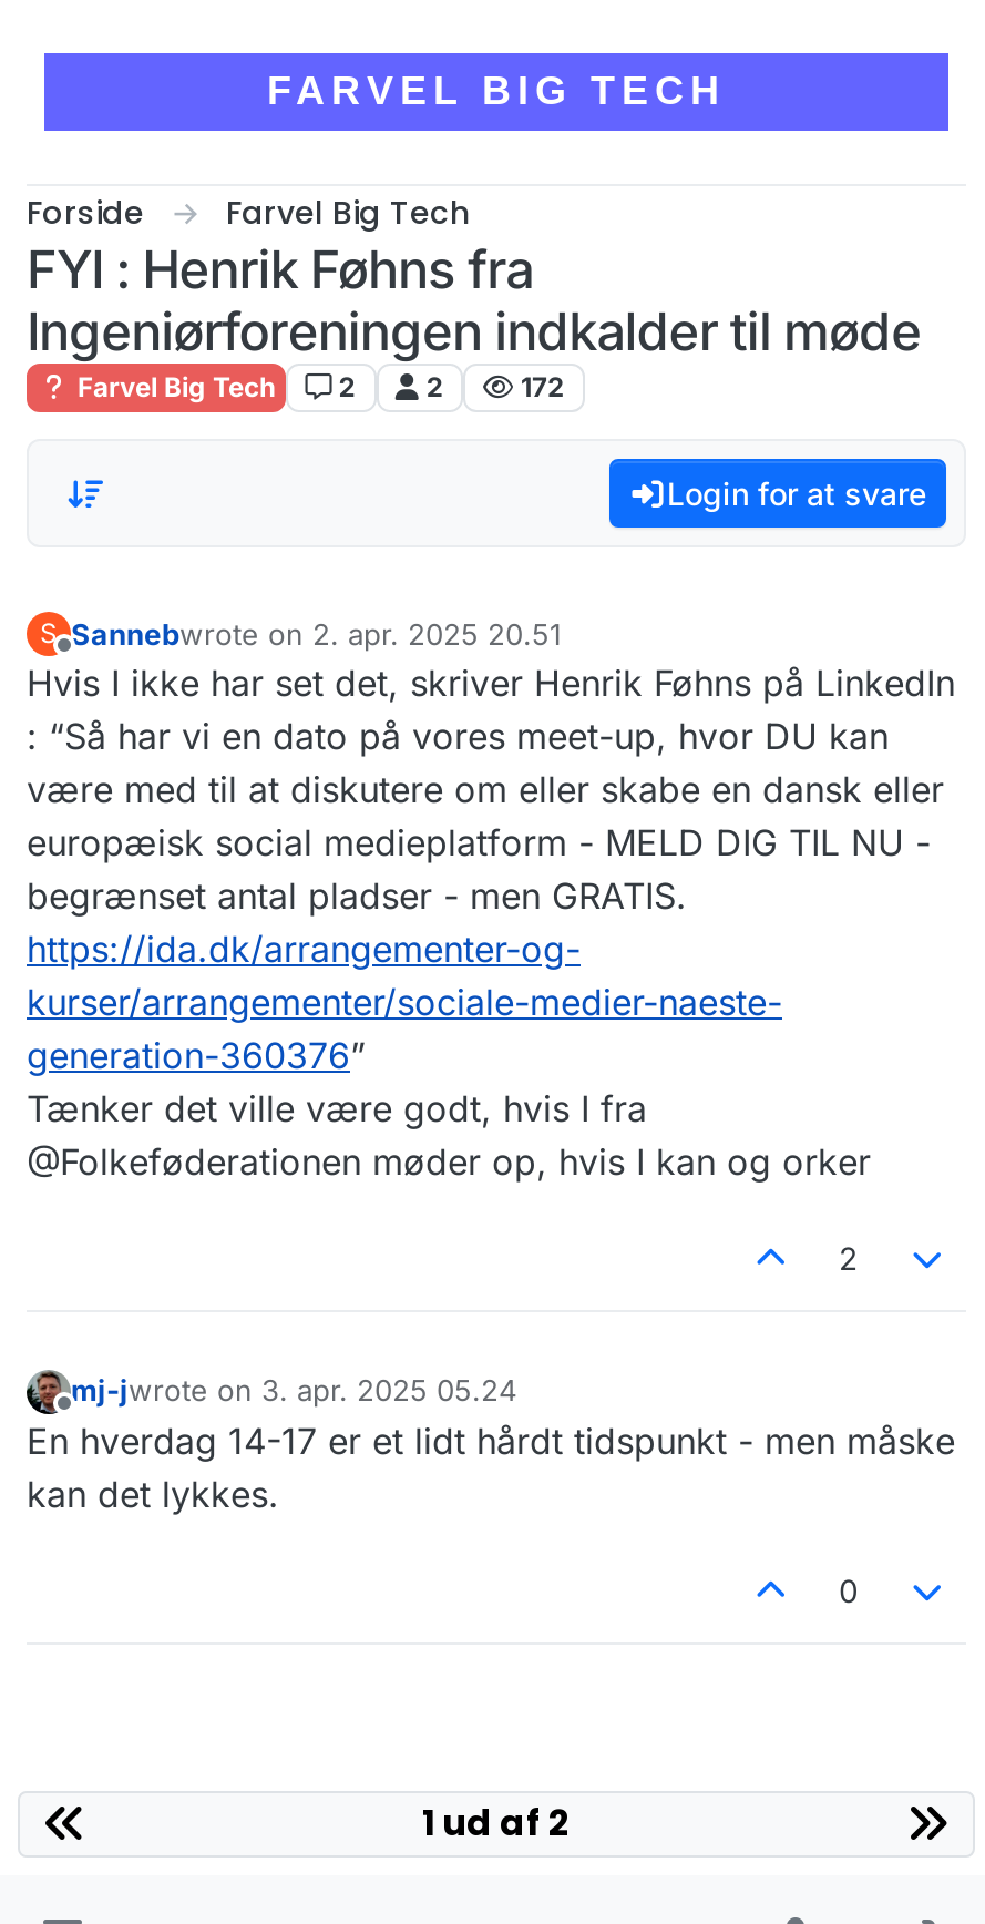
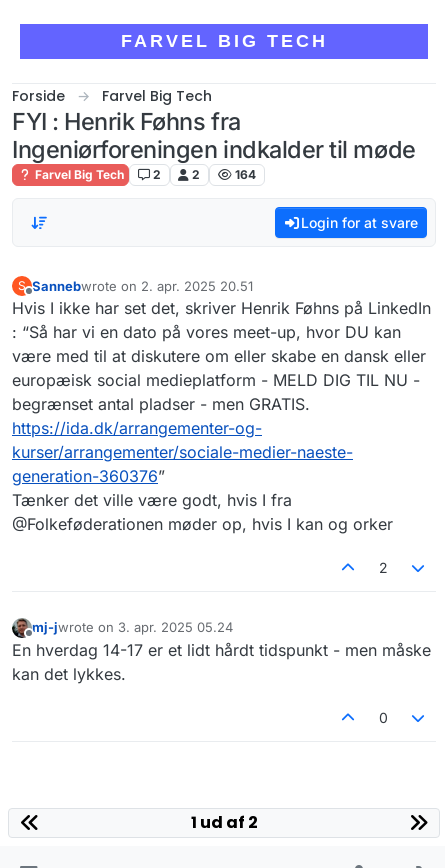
- 172
+ 164
